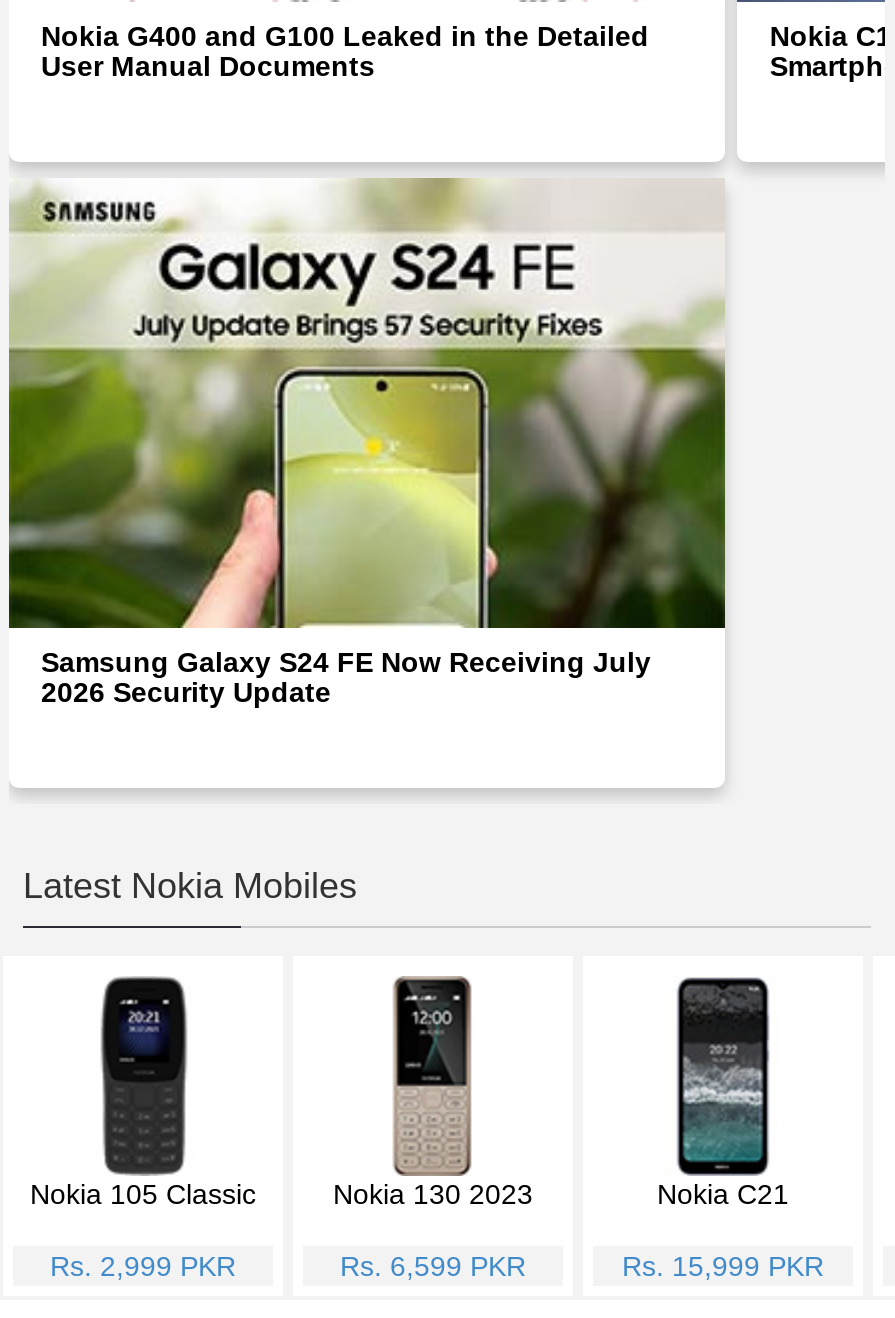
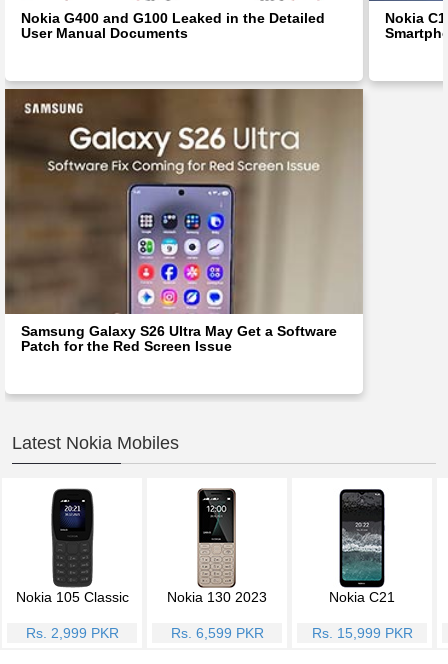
- [image]
- Samsung Galaxy S24 FE Now Receiving July
- 2026 Security Update
+ [image]
+ Samsung Galaxy S26 Ultra May Get a Software
+ Patch for the Red Screen Issue
